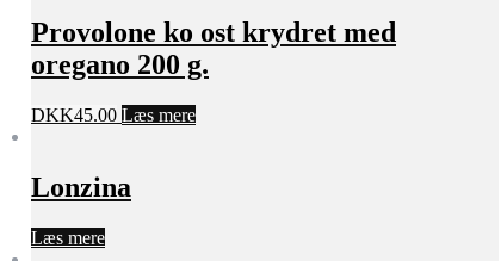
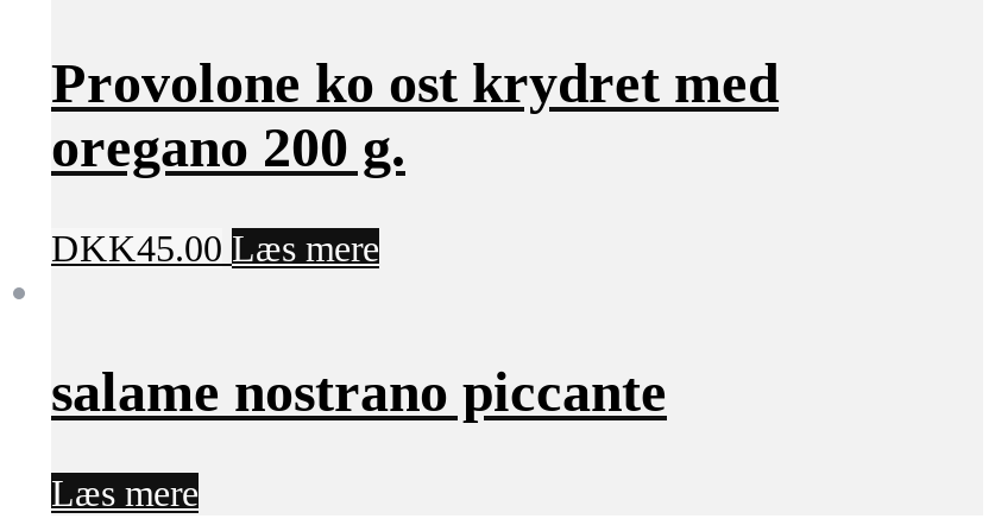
- Lonzina
+ salame nostrano piccante
